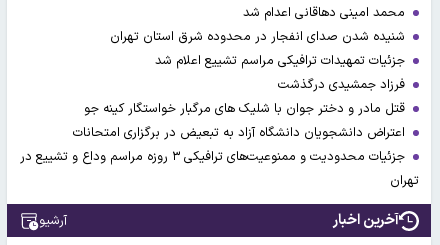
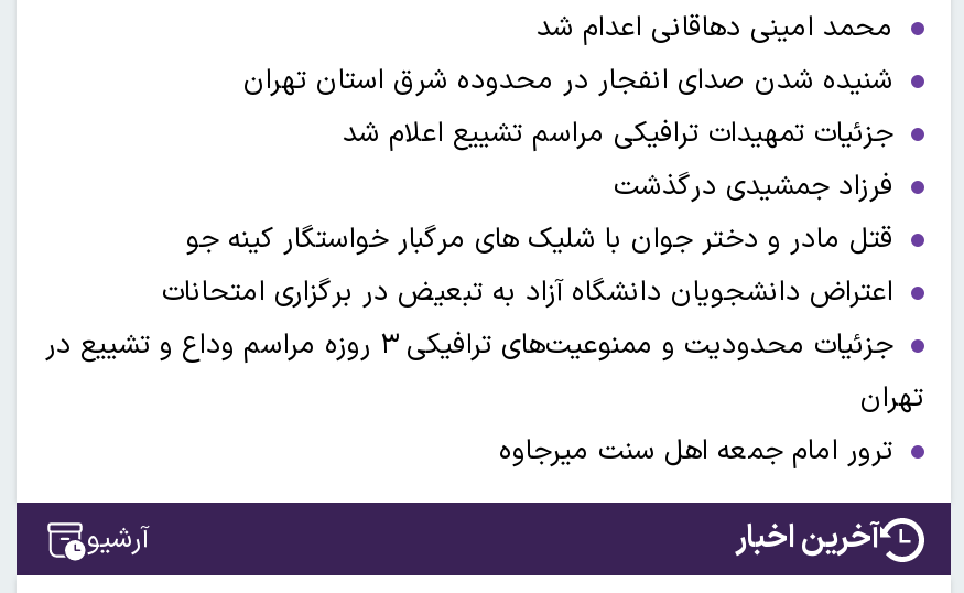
+ ترور امام جمعه اهل سنت میرجاوه
